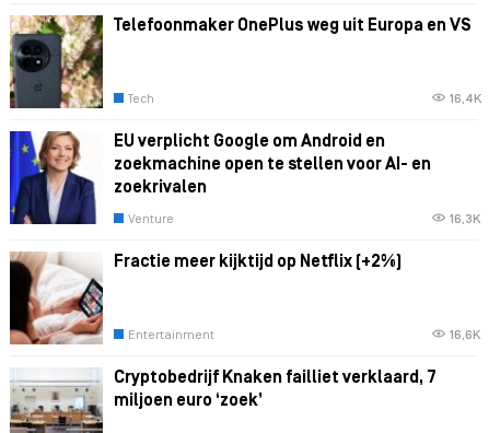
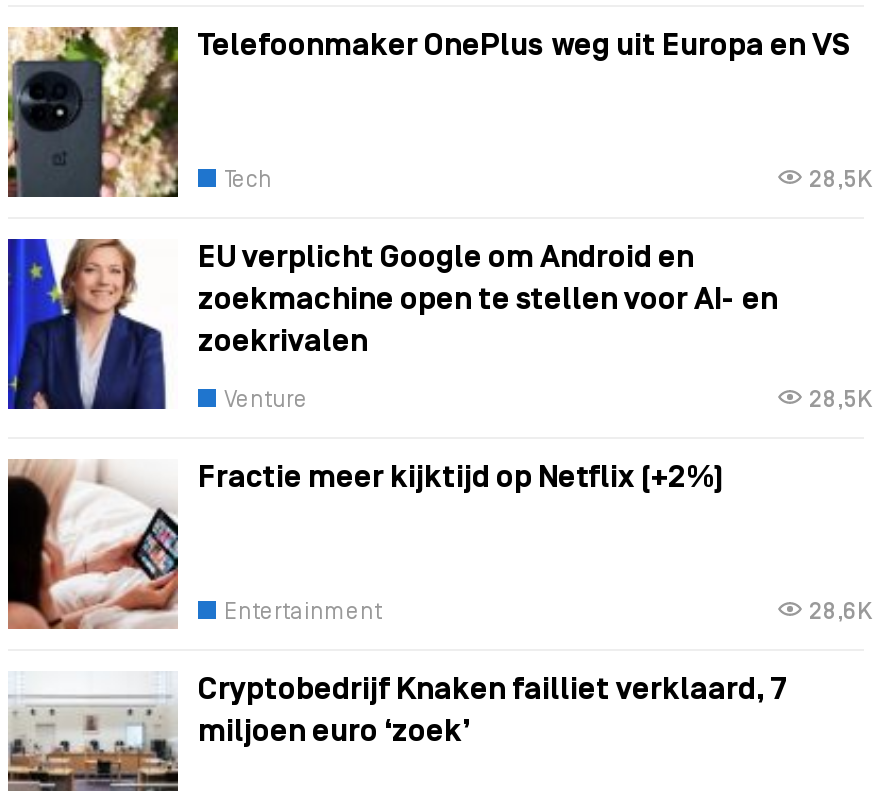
- 16,4K
+ 28,5K

- 16,3K
+ 28,5K

- 16,6K
+ 28,6K
